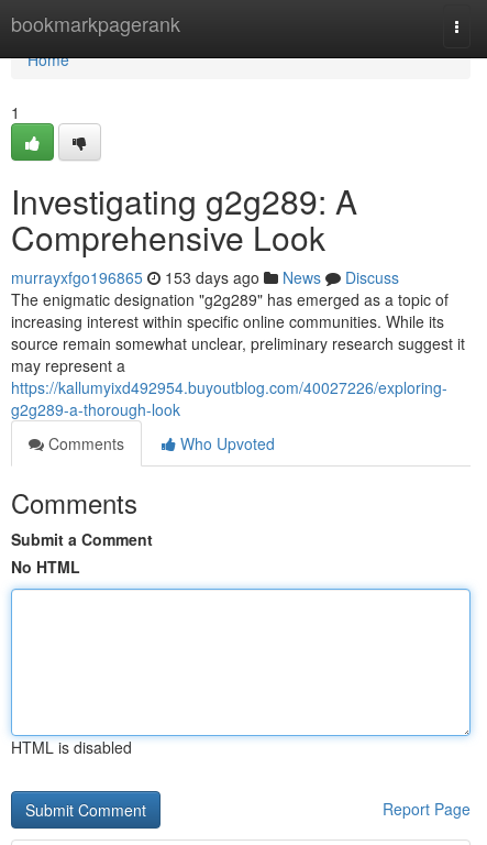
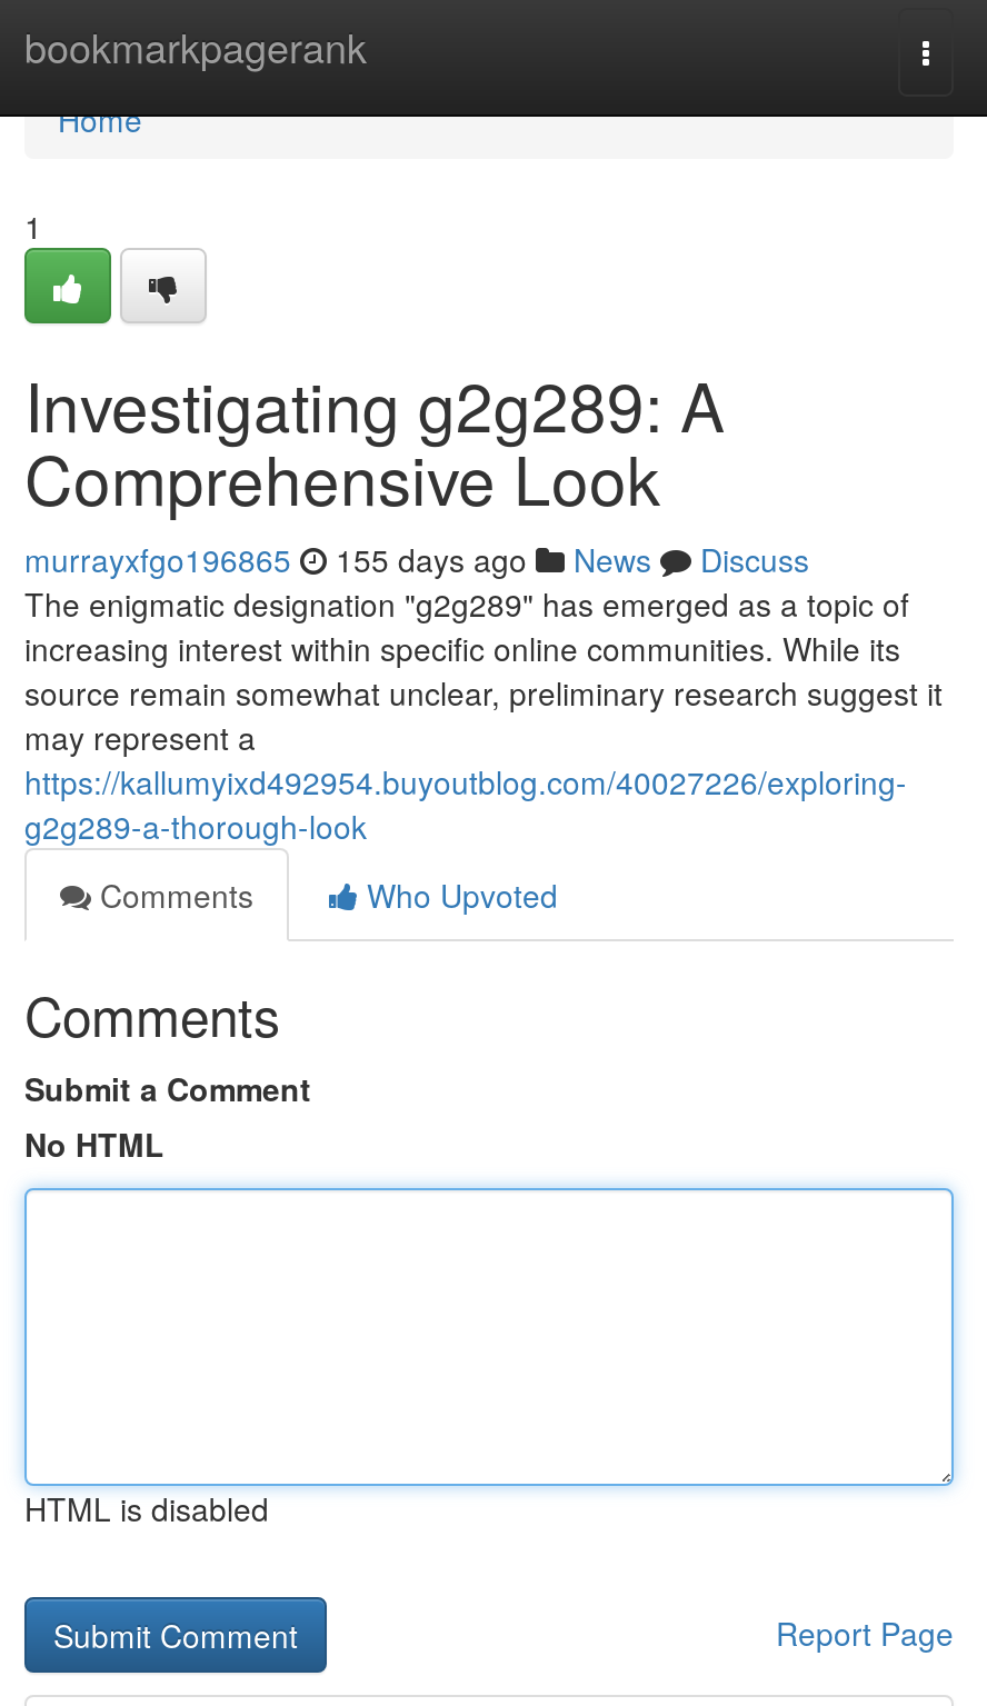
- murrayxfgo196865 153 days ago News Discuss
+ murrayxfgo196865 155 days ago News Discuss
